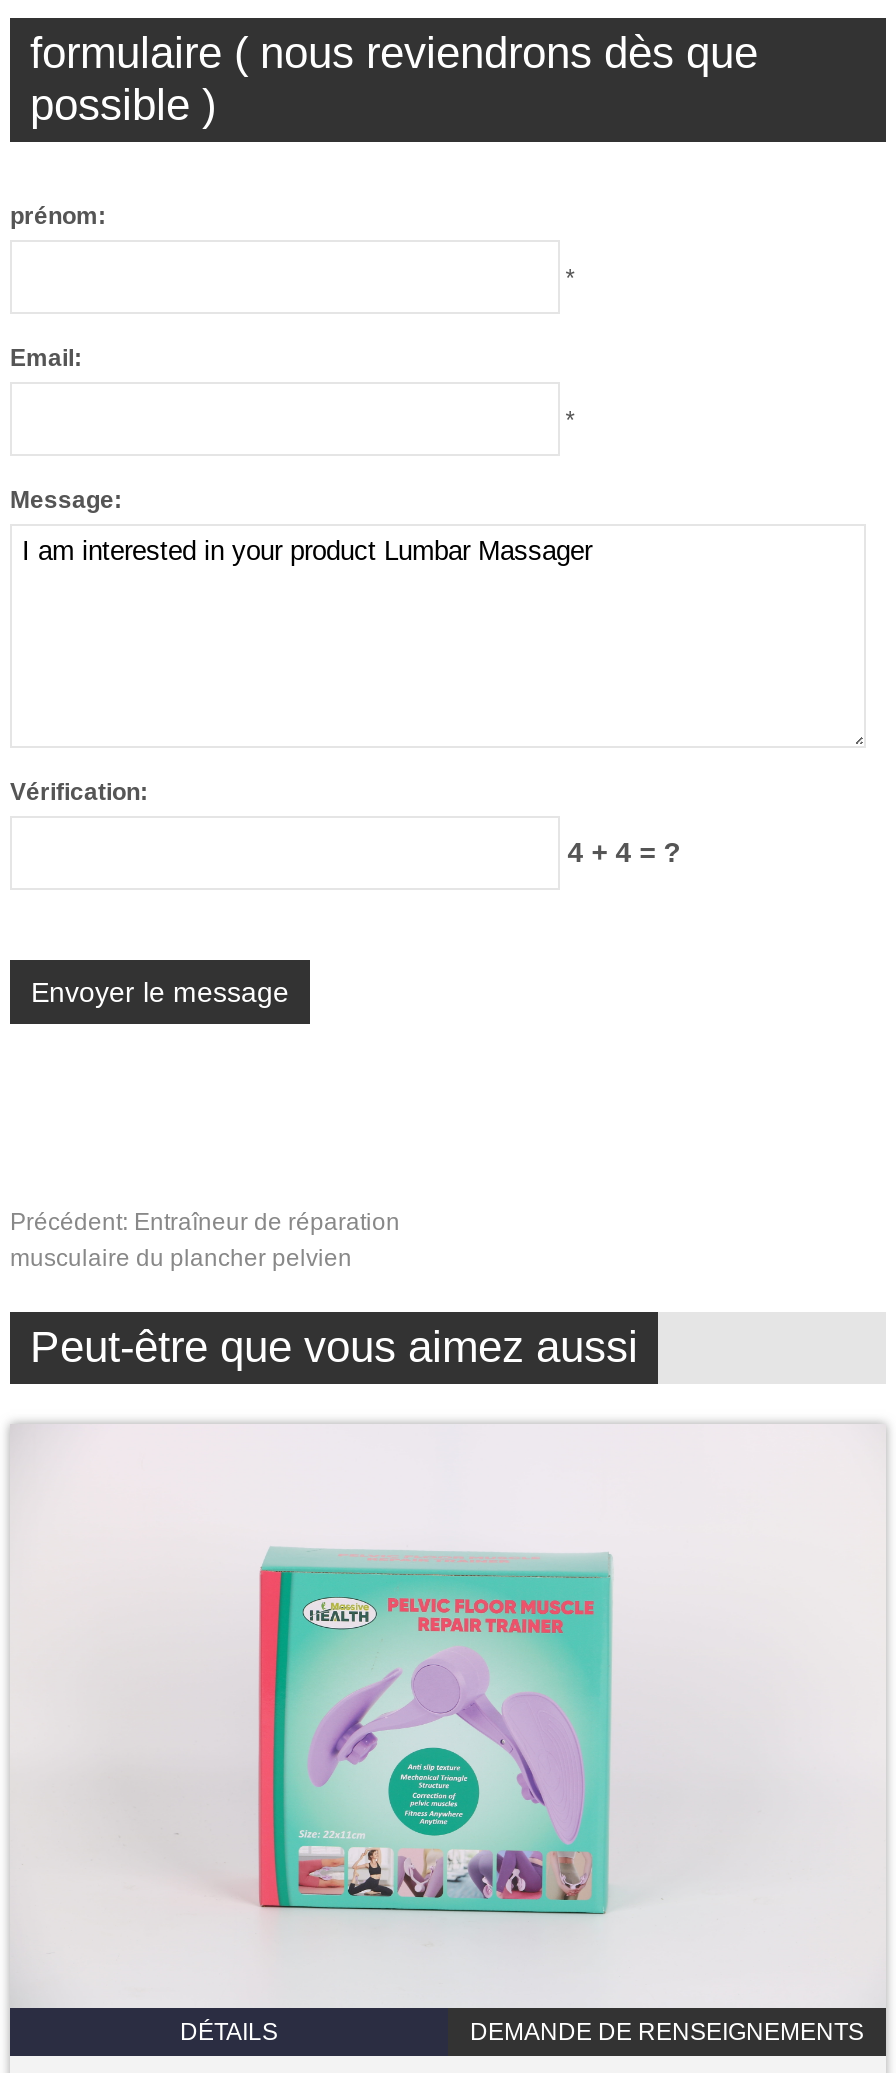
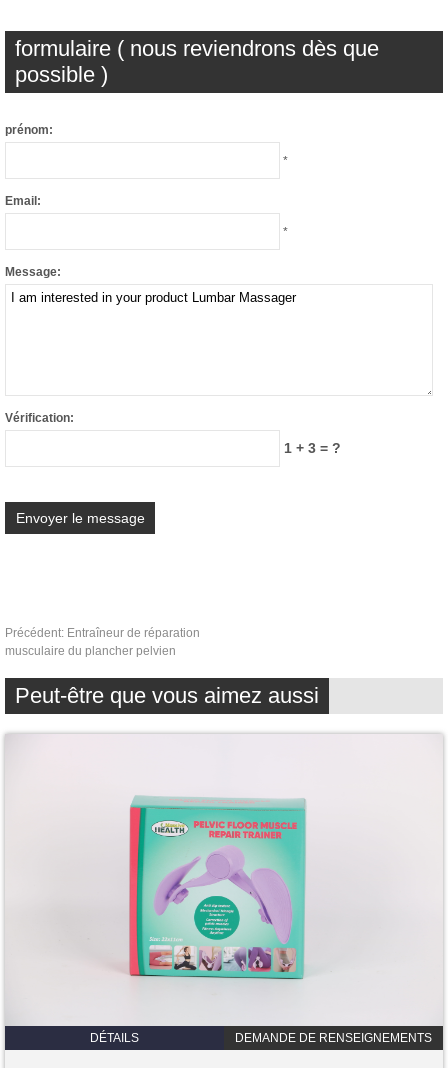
- 4 + 4 = ?
+ 1 + 3 = ?
